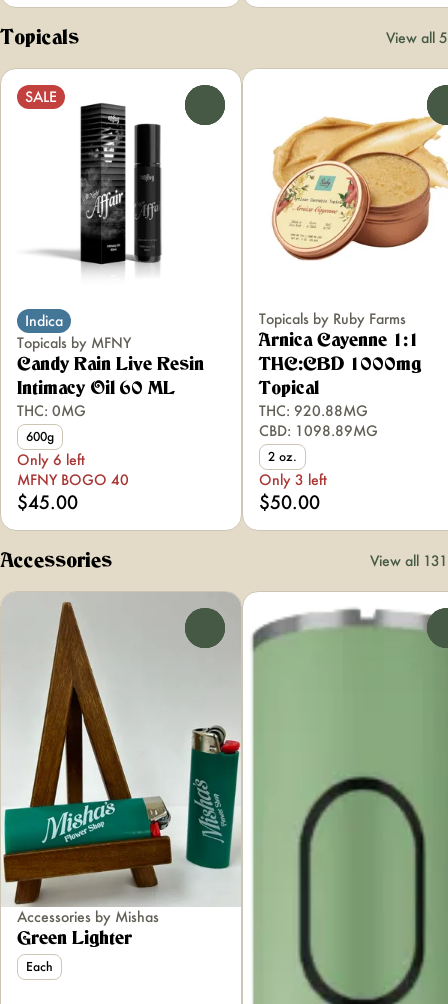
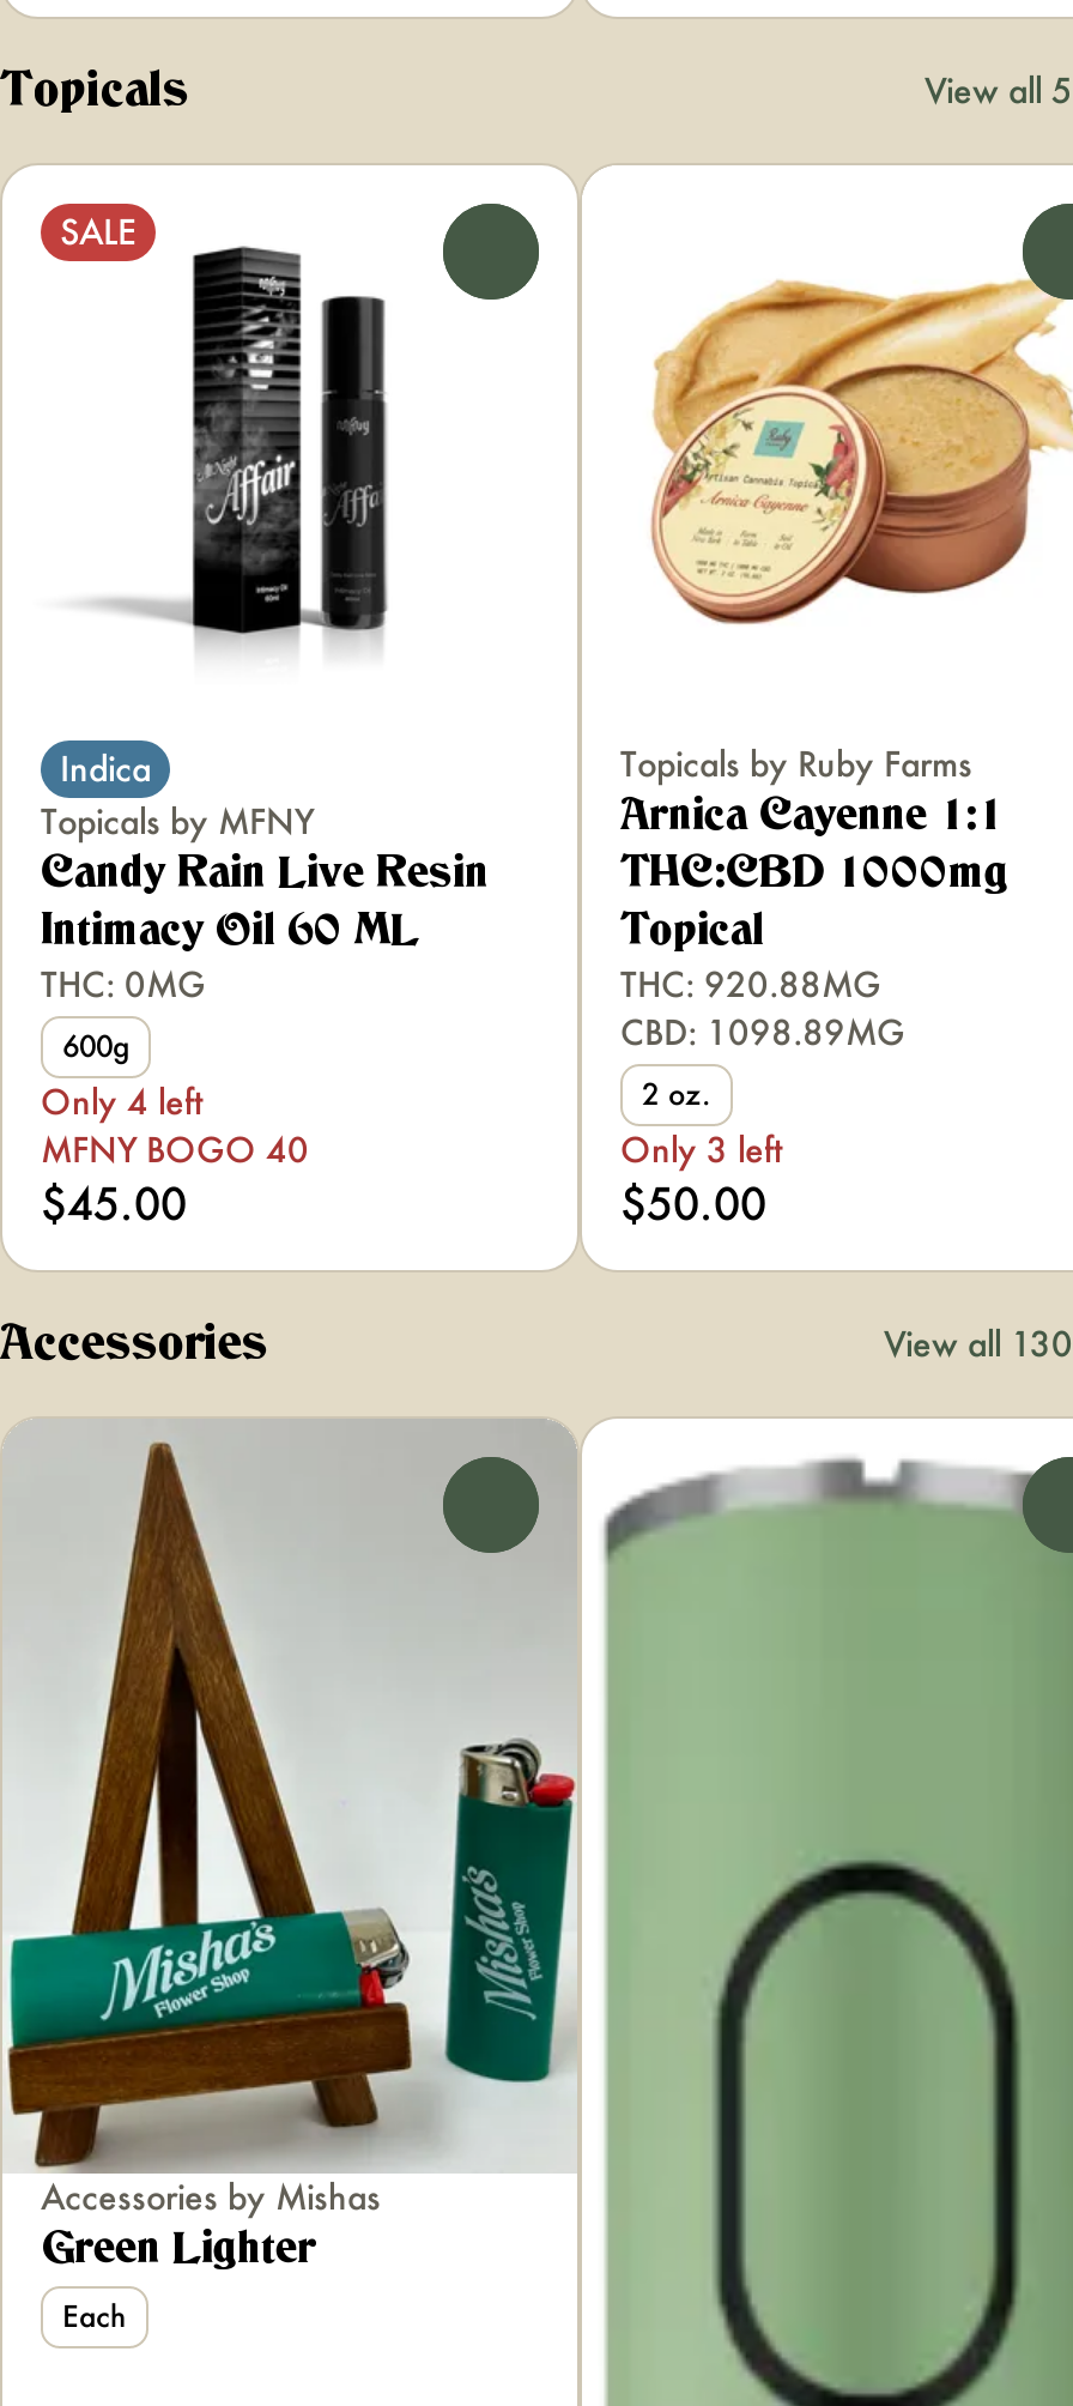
- Only 6 left
+ Only 4 left

- View all 131
+ View all 130
